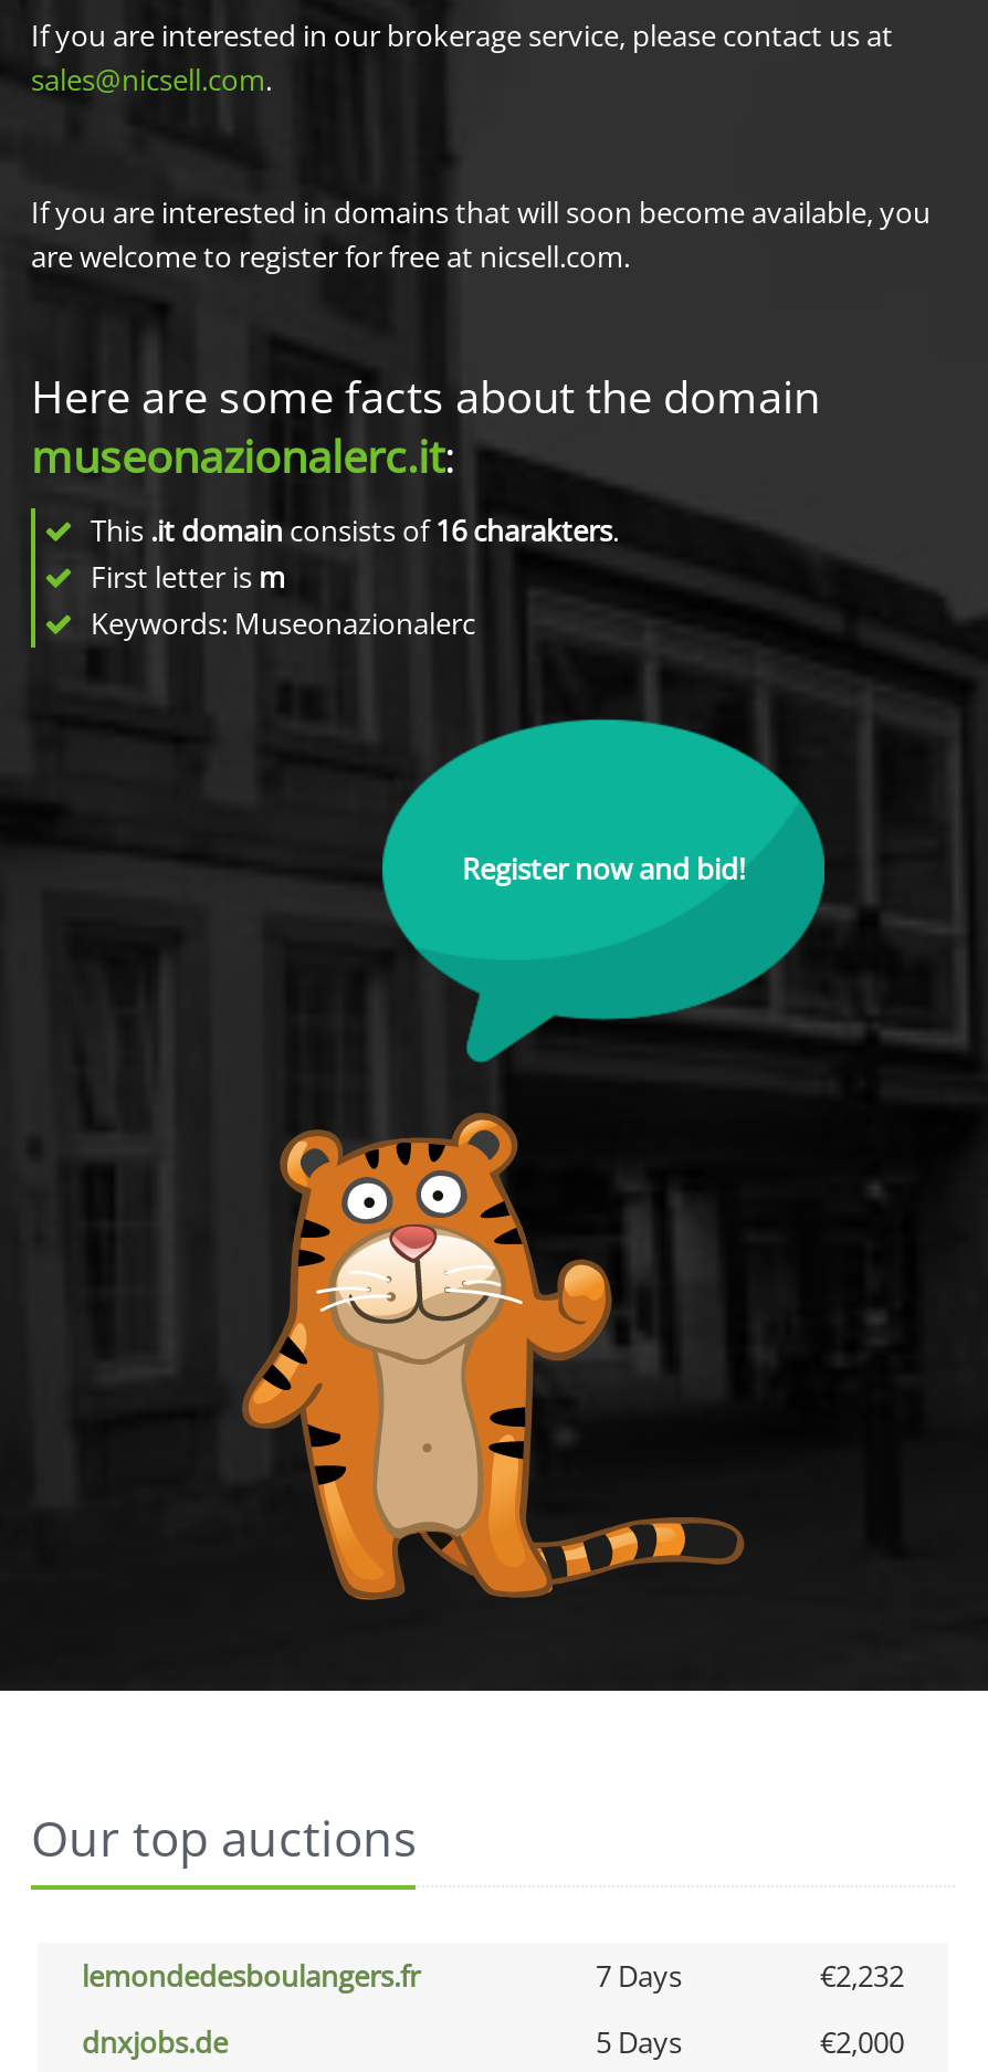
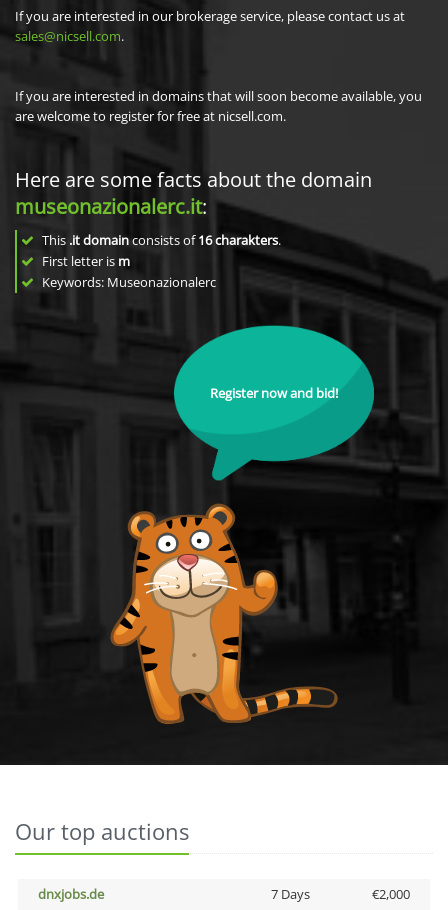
- lemondedesboulangers.fr
- 7 Days
- €2,232

- 5 Days
+ 7 Days
